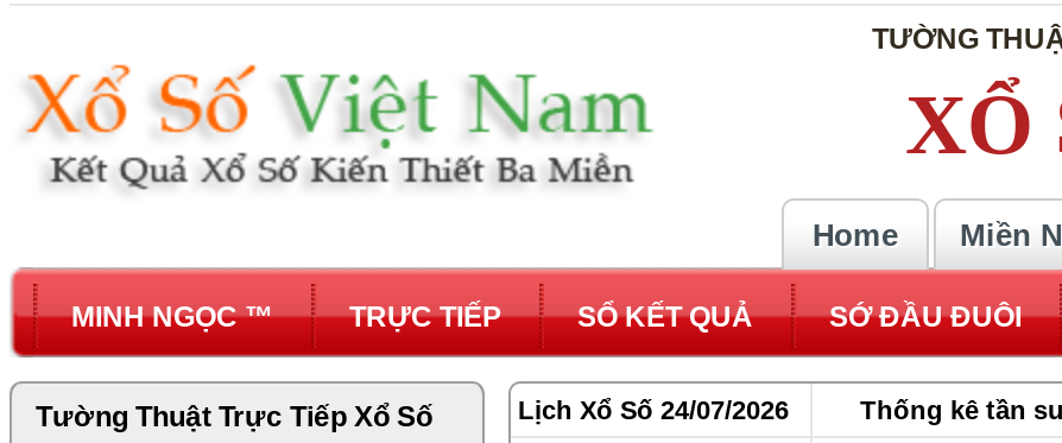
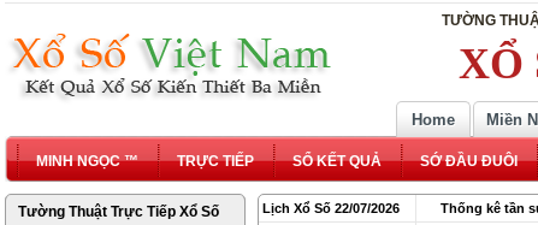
- Lịch Xổ Số 24/07/2026
+ Lịch Xổ Số 22/07/2026
